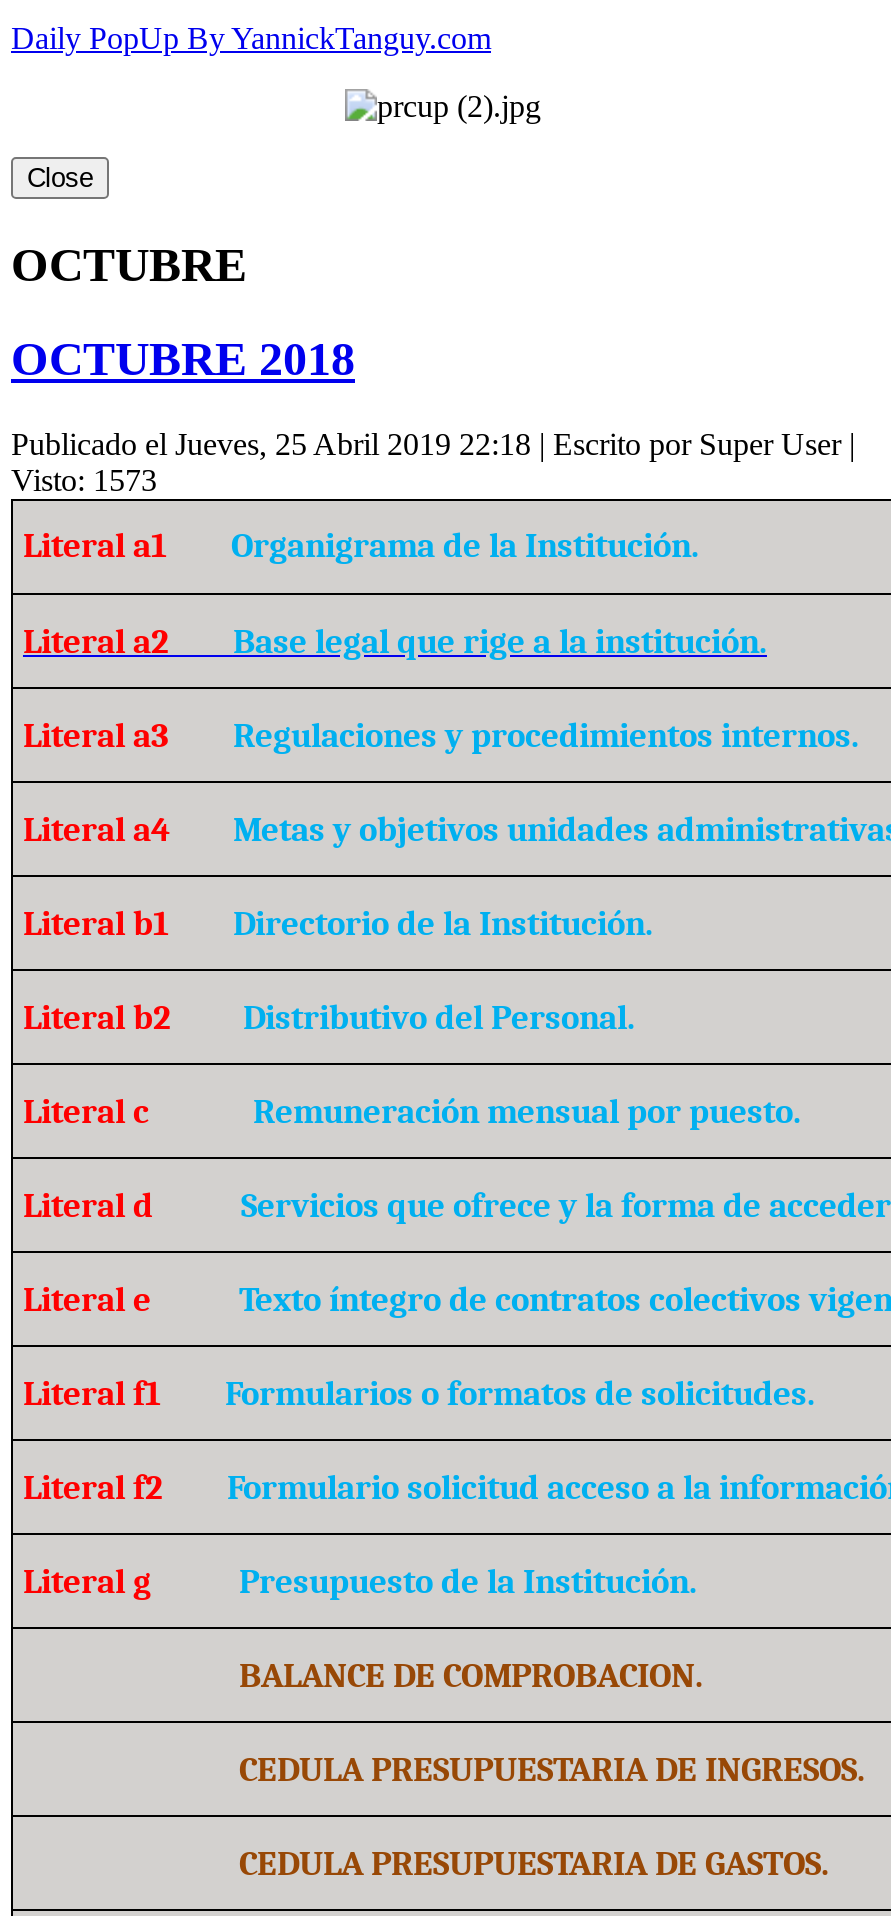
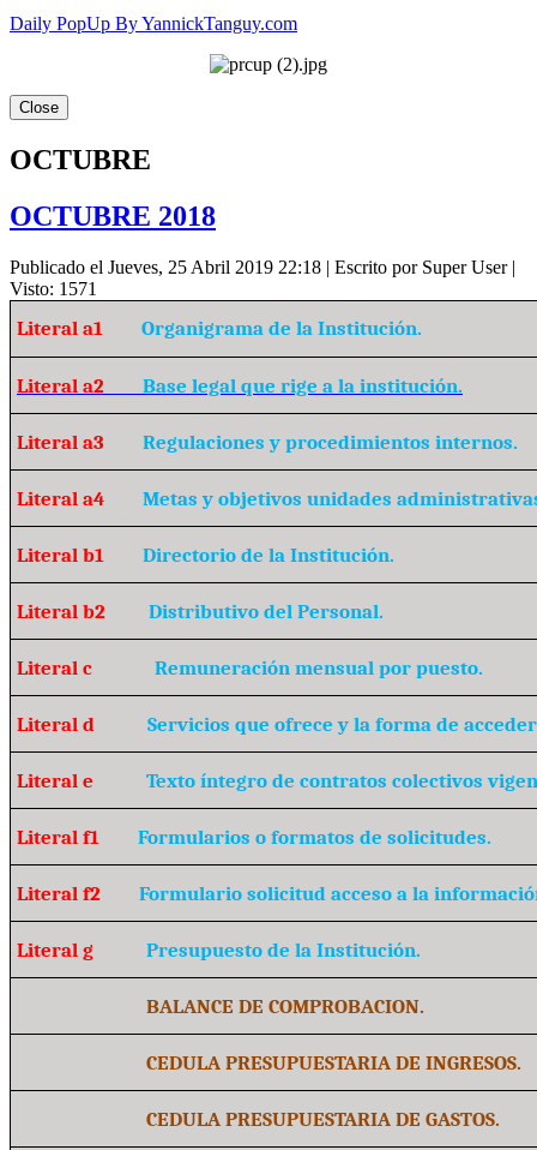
- Visto: 1573
+ Visto: 1571
